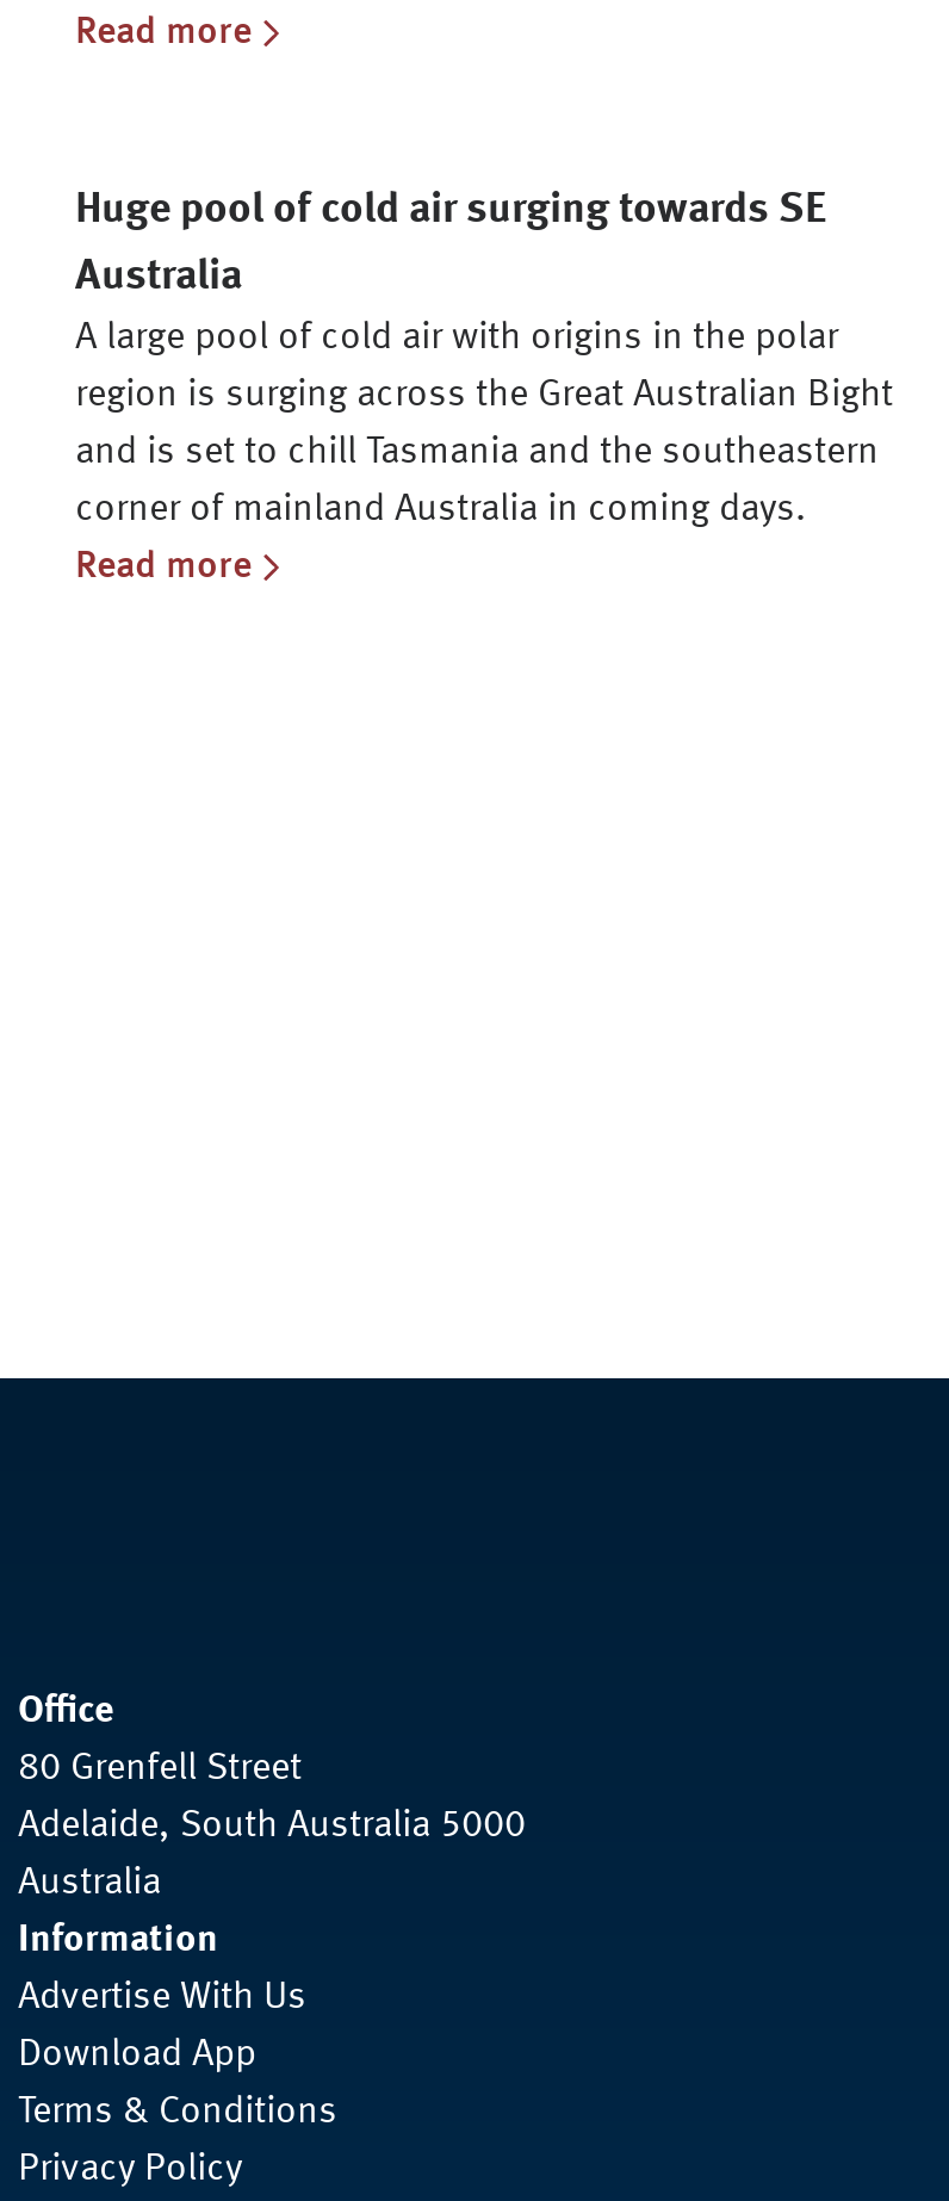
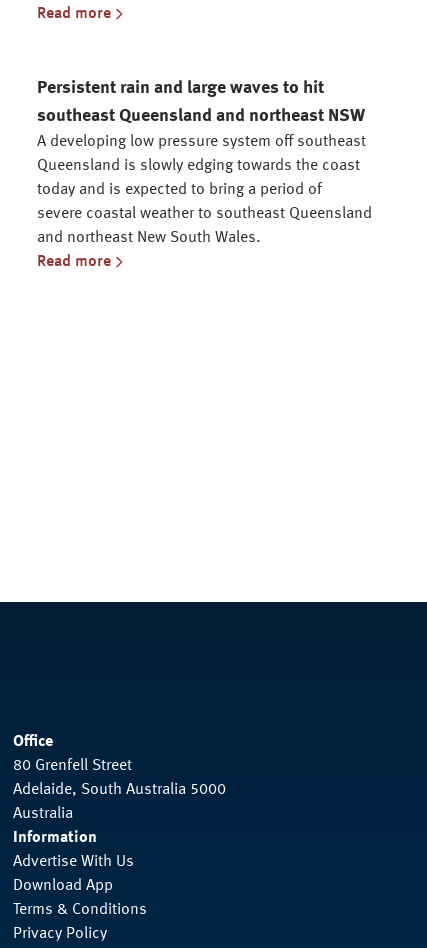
- Huge pool of cold air surging towards SE
- Australia
- A large pool of cold air with origins in the polar
- region is surging across the Great Australian Bight
- and is set to chill Tasmania and the southeastern
- corner of mainland Australia in coming days.
+ Persistent rain and large waves to hit
+ southeast Queensland and northeast NSW
+ A developing low pressure system off southeast
+ Queensland is slowly edging towards the coast
+ today and is expected to bring a period of
+ severe coastal weather to southeast Queensland
+ and northeast New South Wales.
